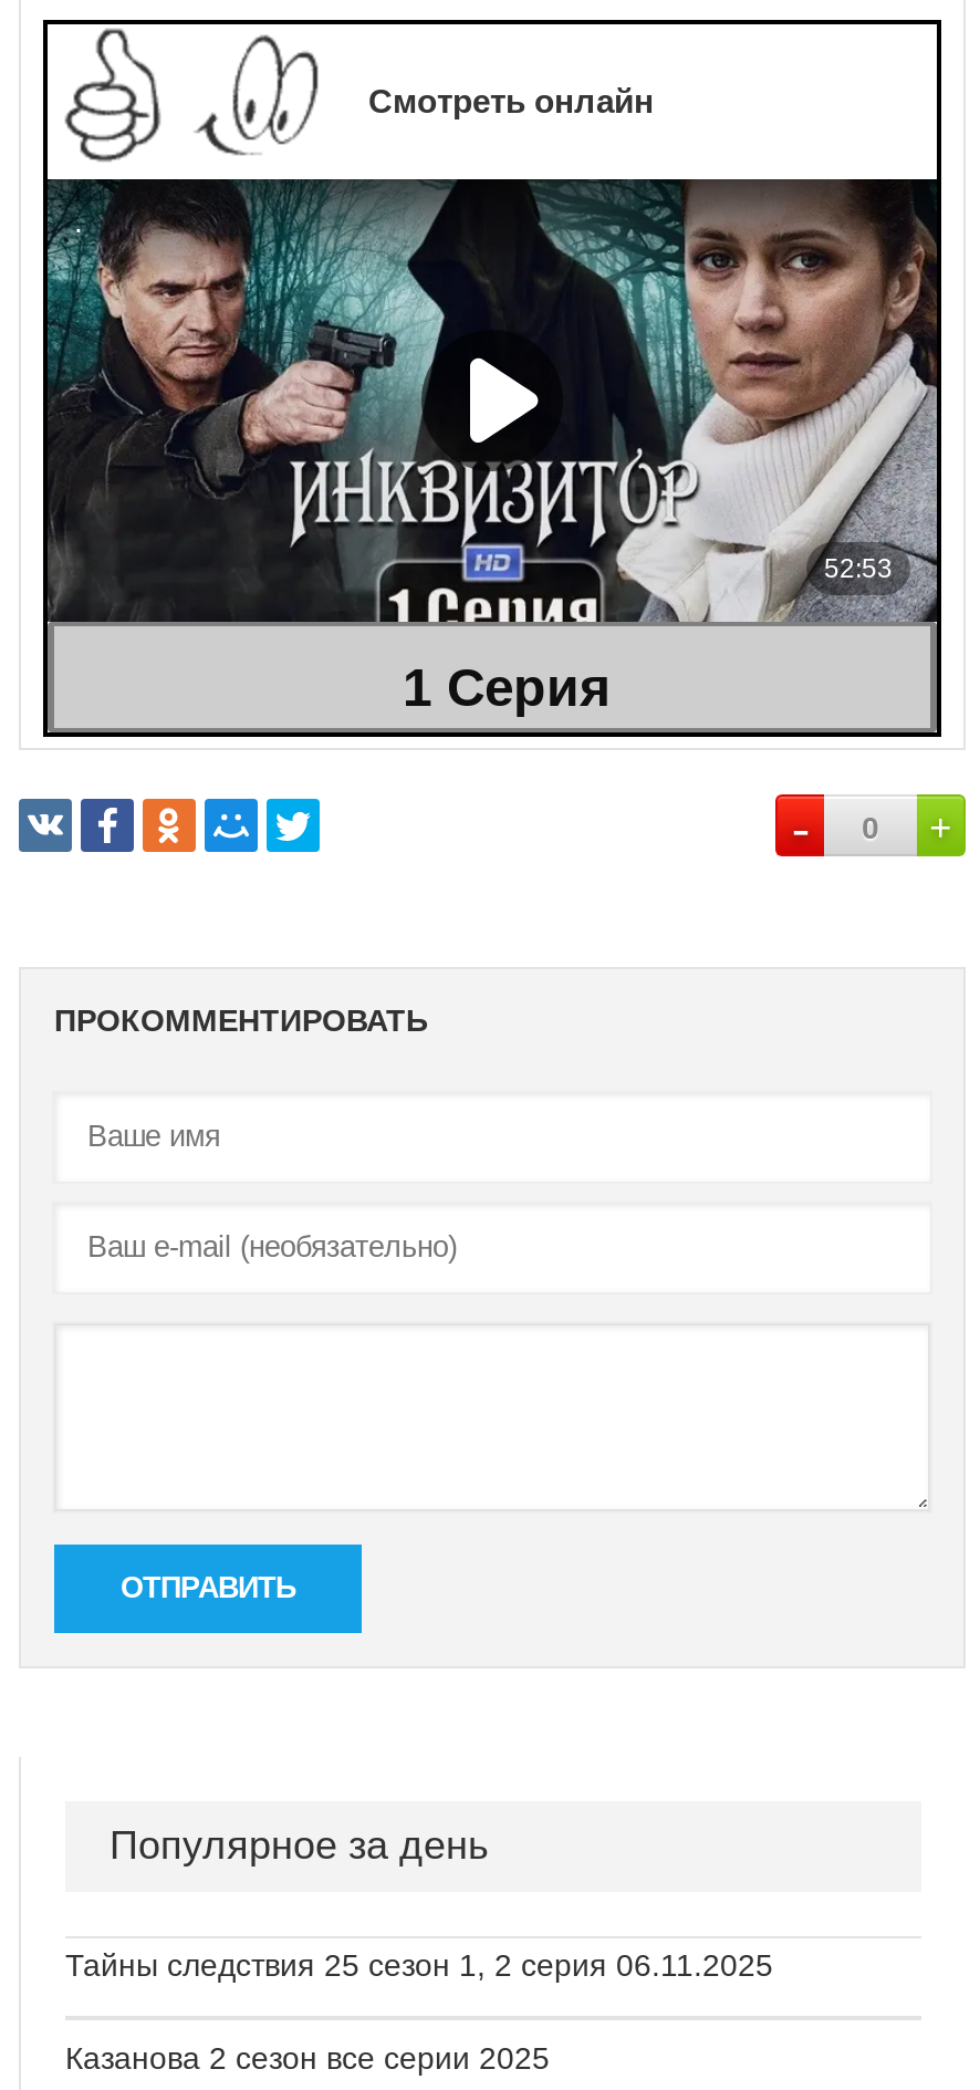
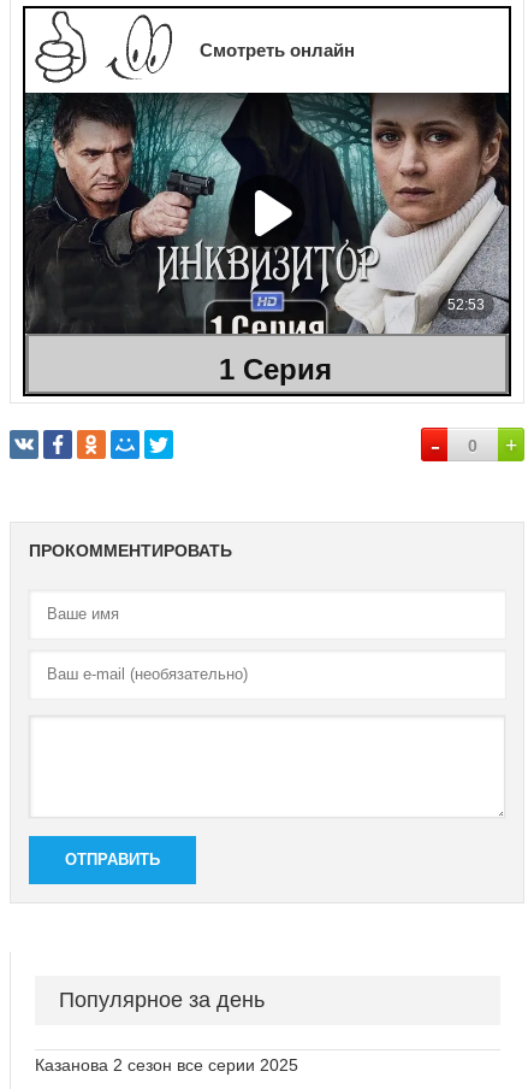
- Тайны следствия 25 сезон 1, 2 серия 06.11.2025
